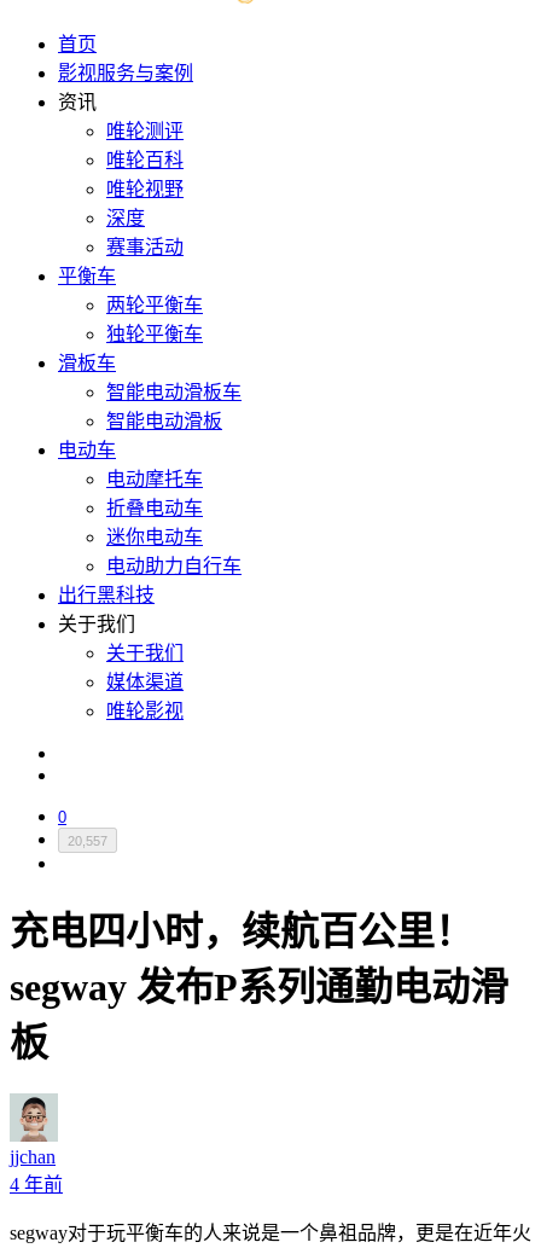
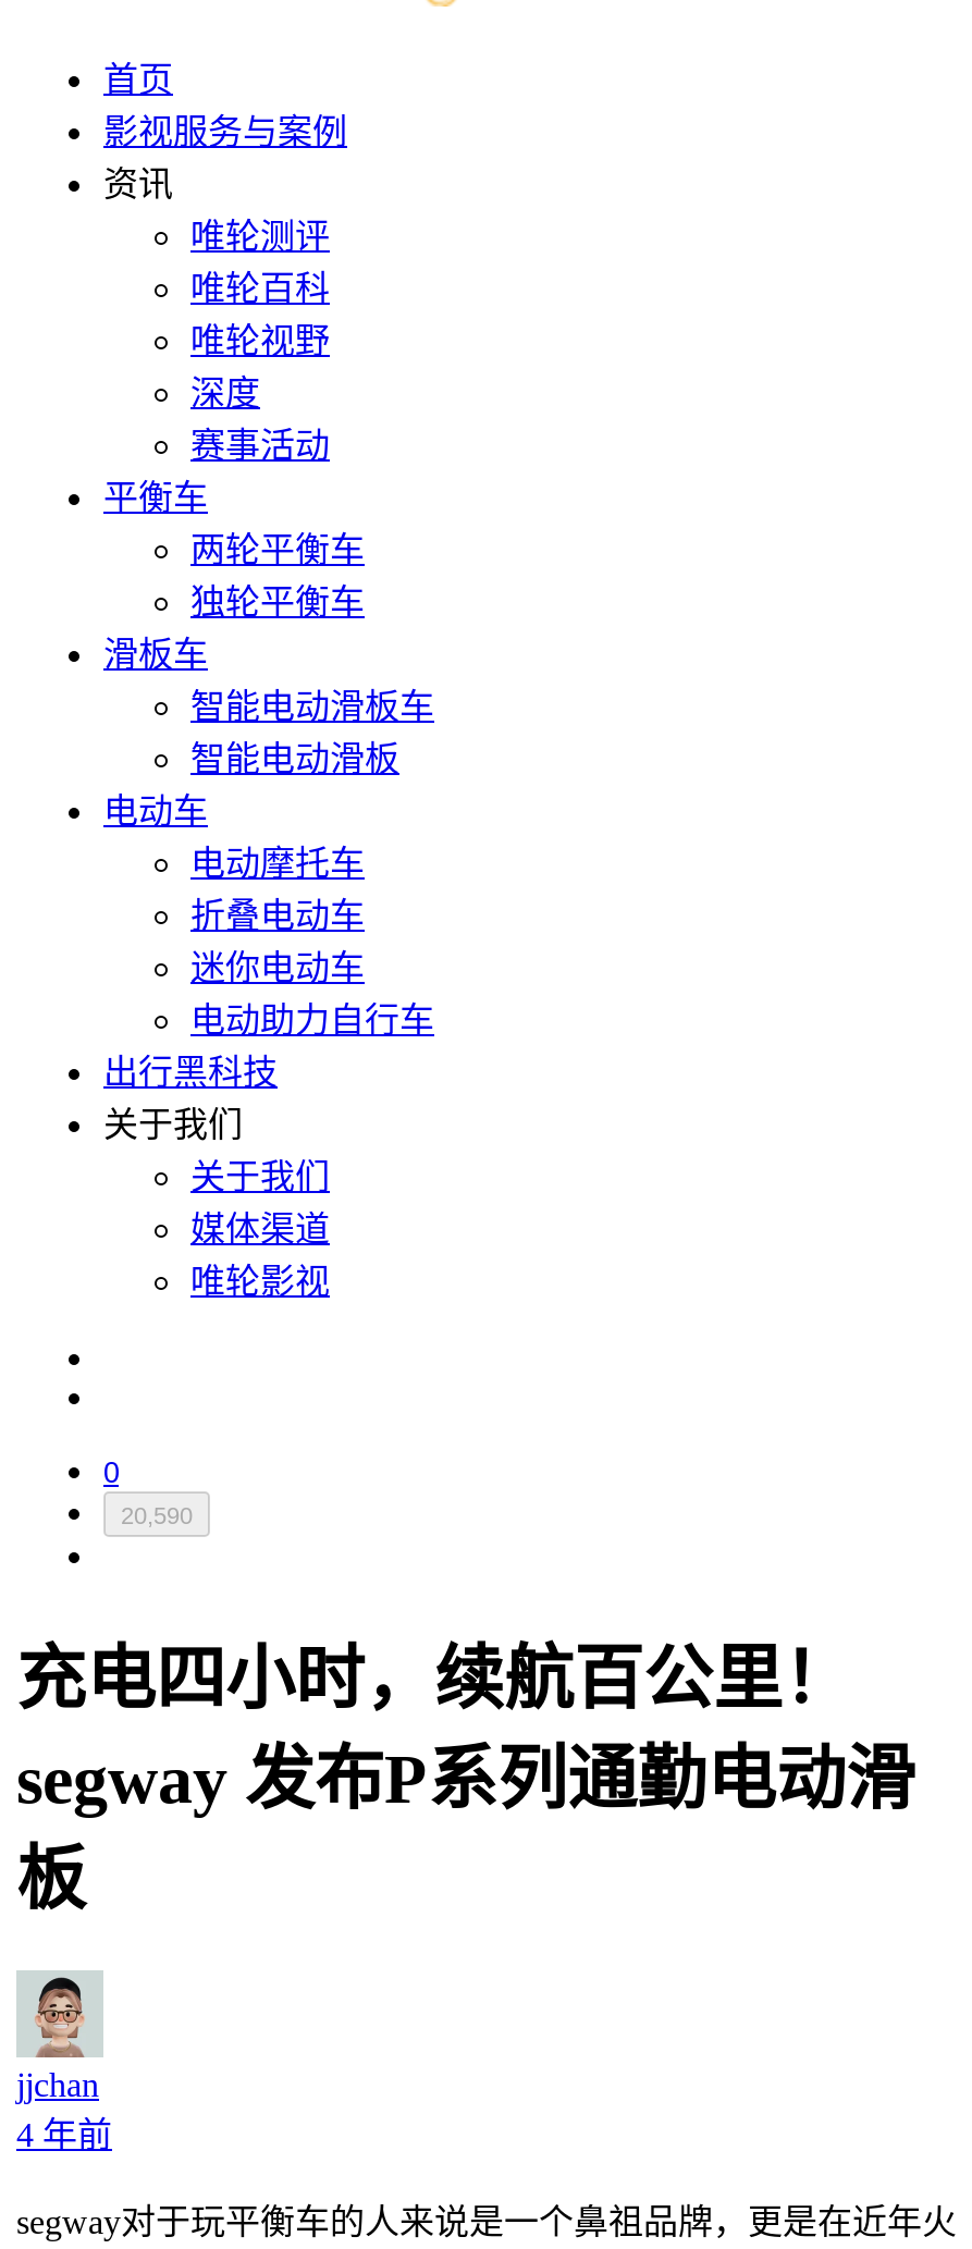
- 20,557
+ 20,590
